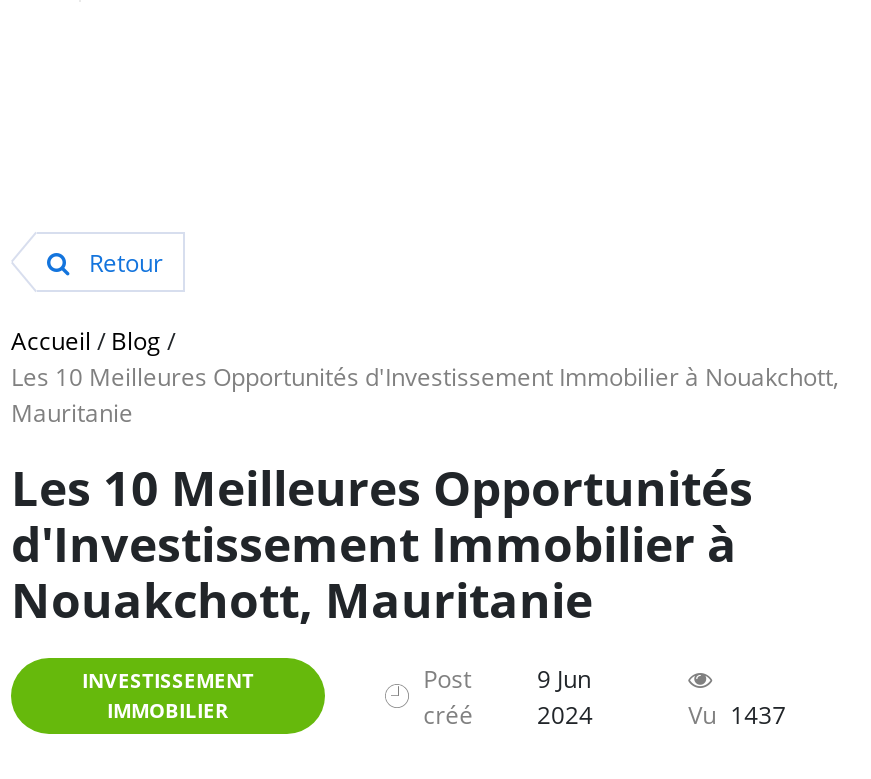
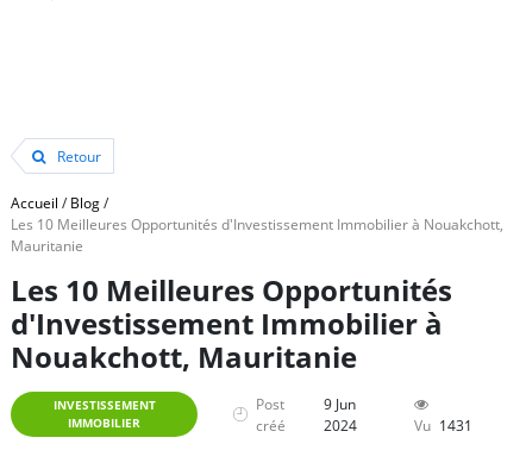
- Vu 1437
+ Vu 1431
